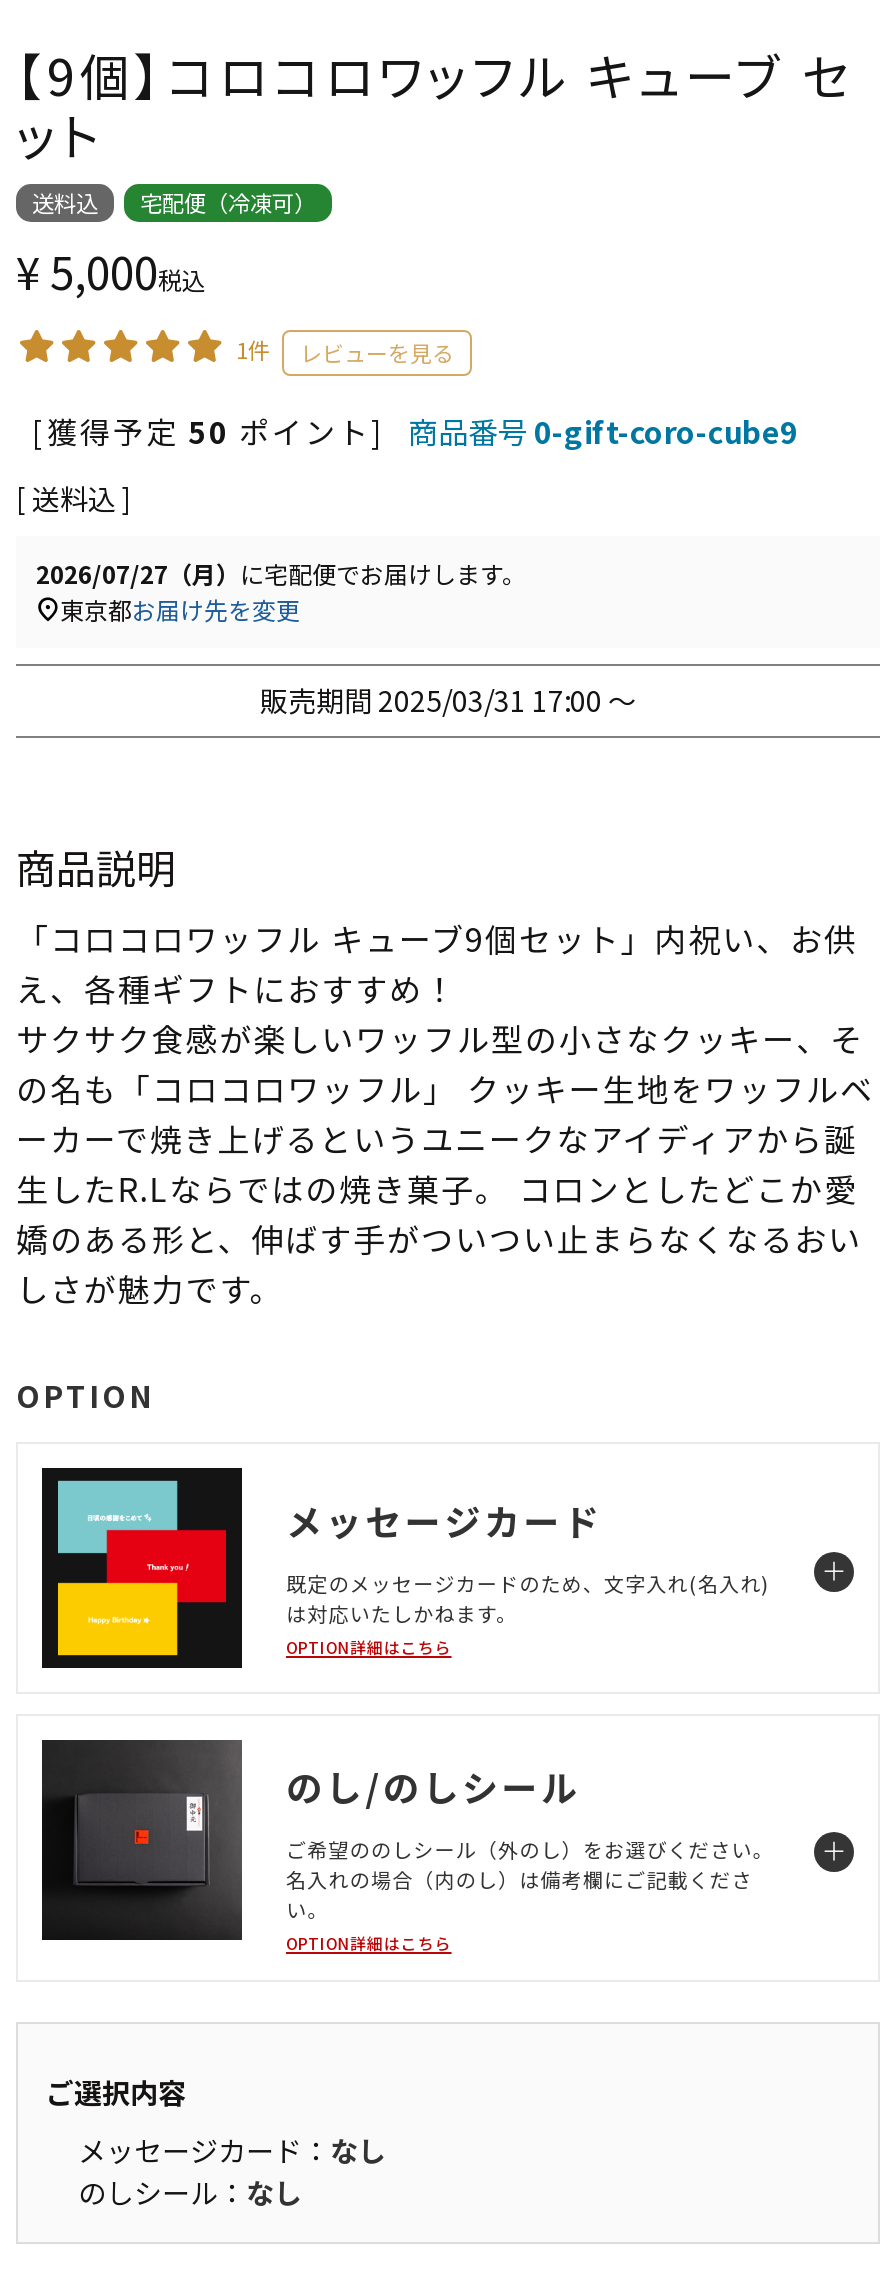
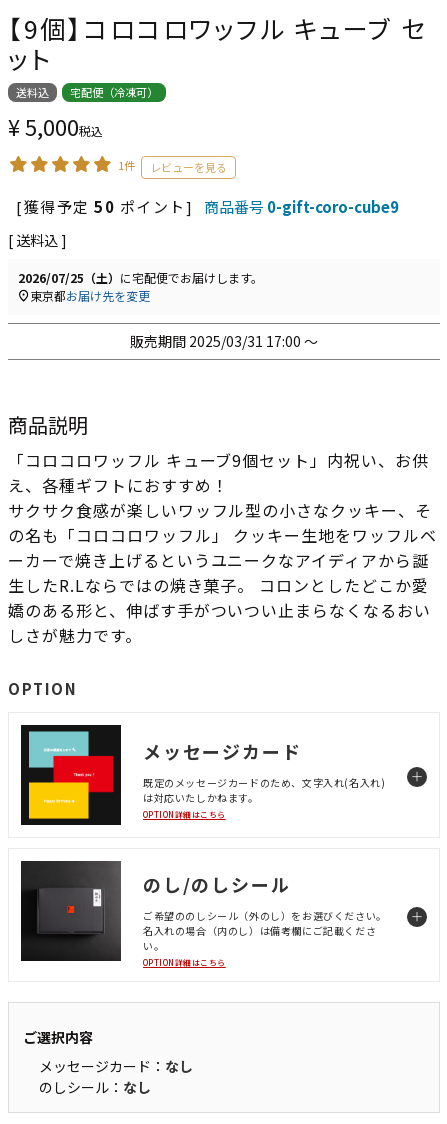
- 2026/07/27（月）に宅配便でお届けします。
+ 2026/07/25（土）に宅配便でお届けします。
